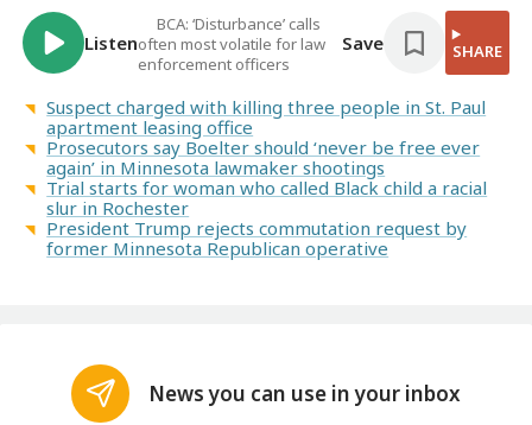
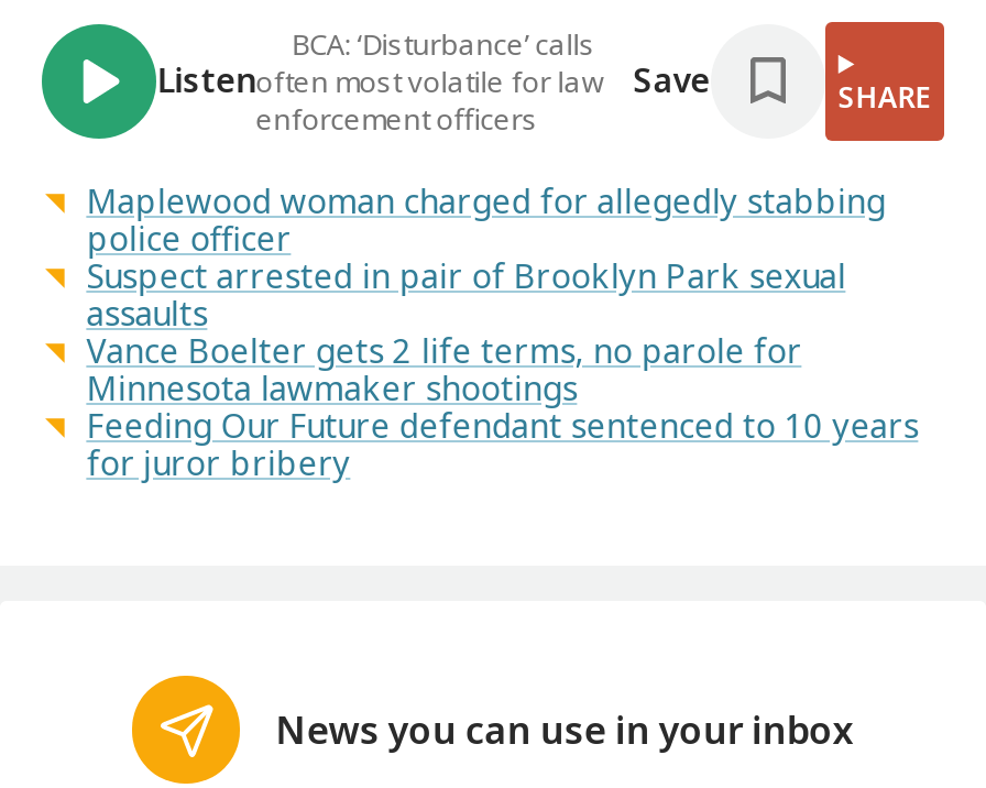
- Suspect charged with killing three people in St. Paul
- apartment leasing office
- Prosecutors say Boelter should ‘never be free ever
- again’ in Minnesota lawmaker shootings
- Trial starts for woman who called Black child a racial
- slur in Rochester
- President Trump rejects commutation request by
- former Minnesota Republican operative
+ Maplewood woman charged for allegedly stabbing
+ police officer
+ Suspect arrested in pair of Brooklyn Park sexual
+ assaults
+ Vance Boelter gets 2 life terms, no parole for
+ Minnesota lawmaker shootings
+ Feeding Our Future defendant sentenced to 10 years
+ for juror bribery
